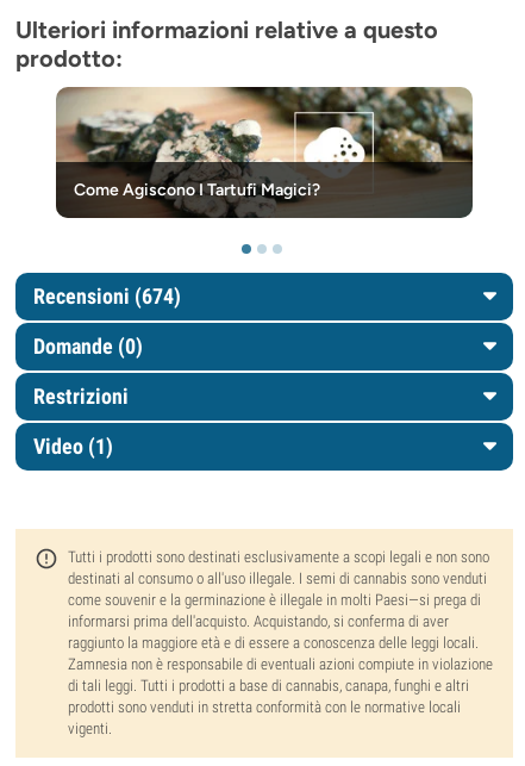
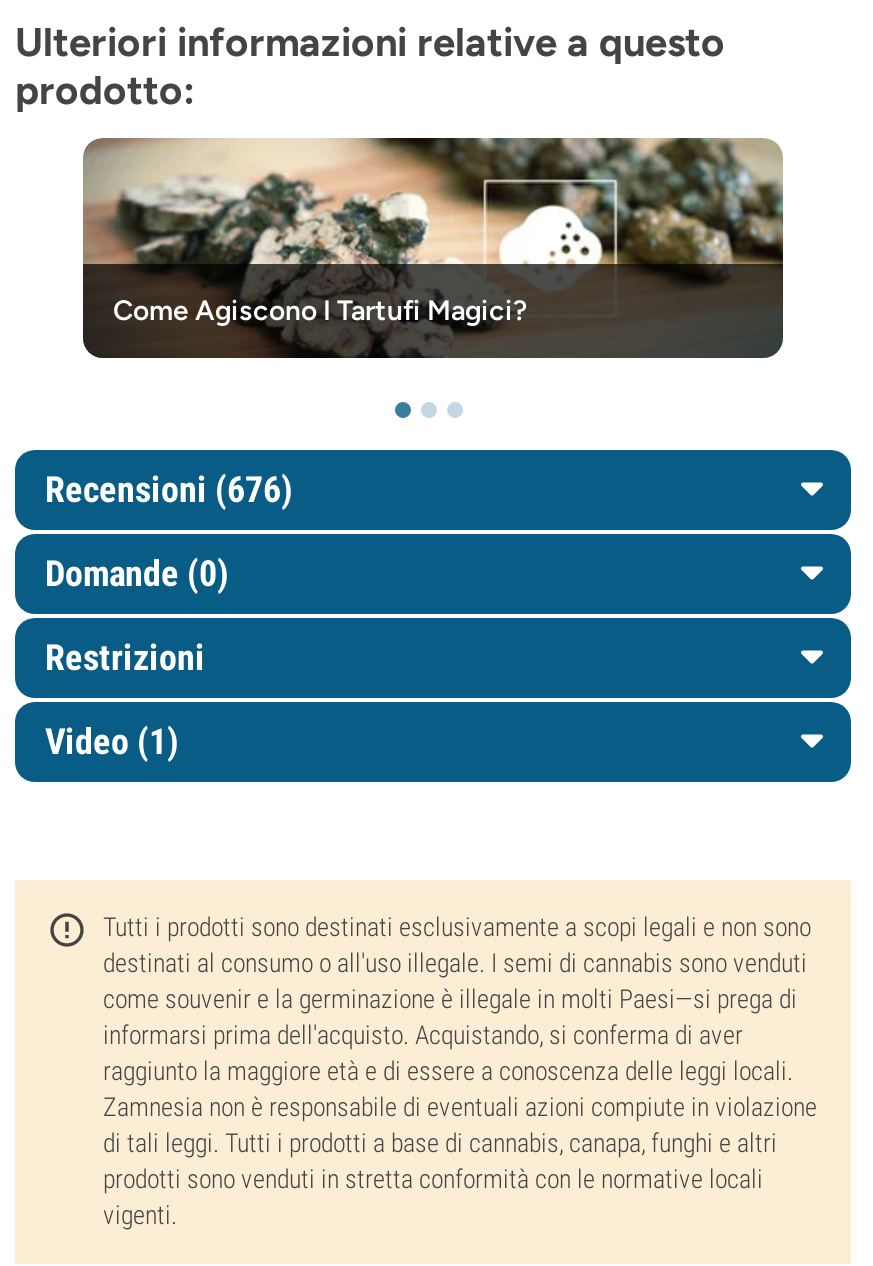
- Recensioni (674)
+ Recensioni (676)
